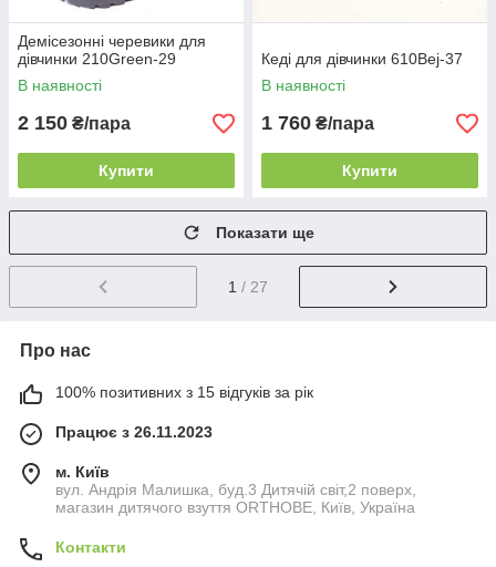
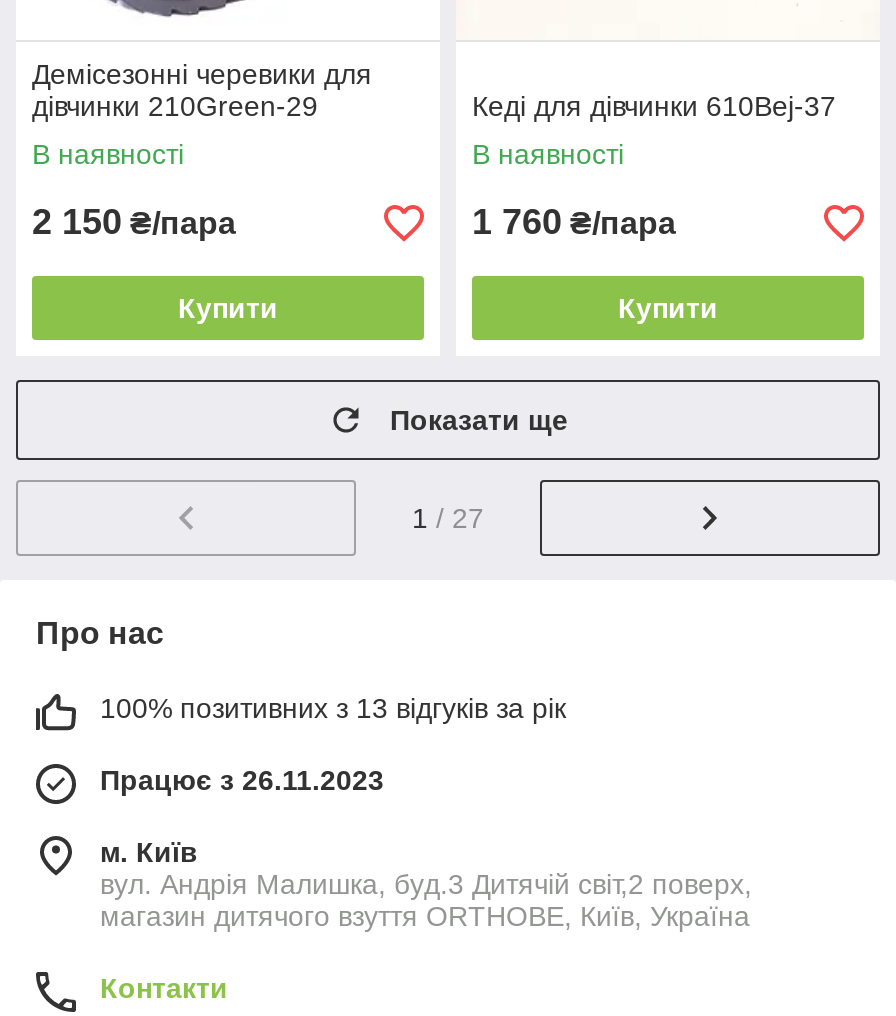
- 100% позитивних з 15 відгуків за рік
+ 100% позитивних з 13 відгуків за рік
